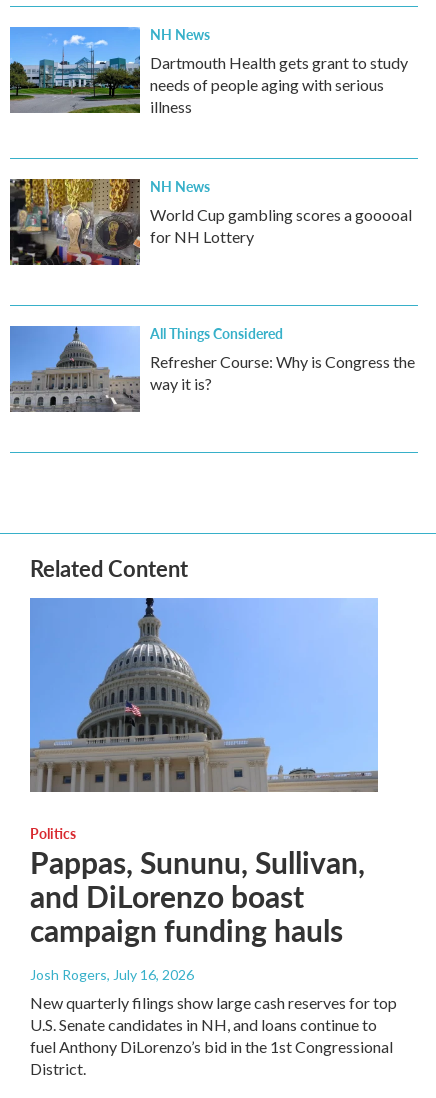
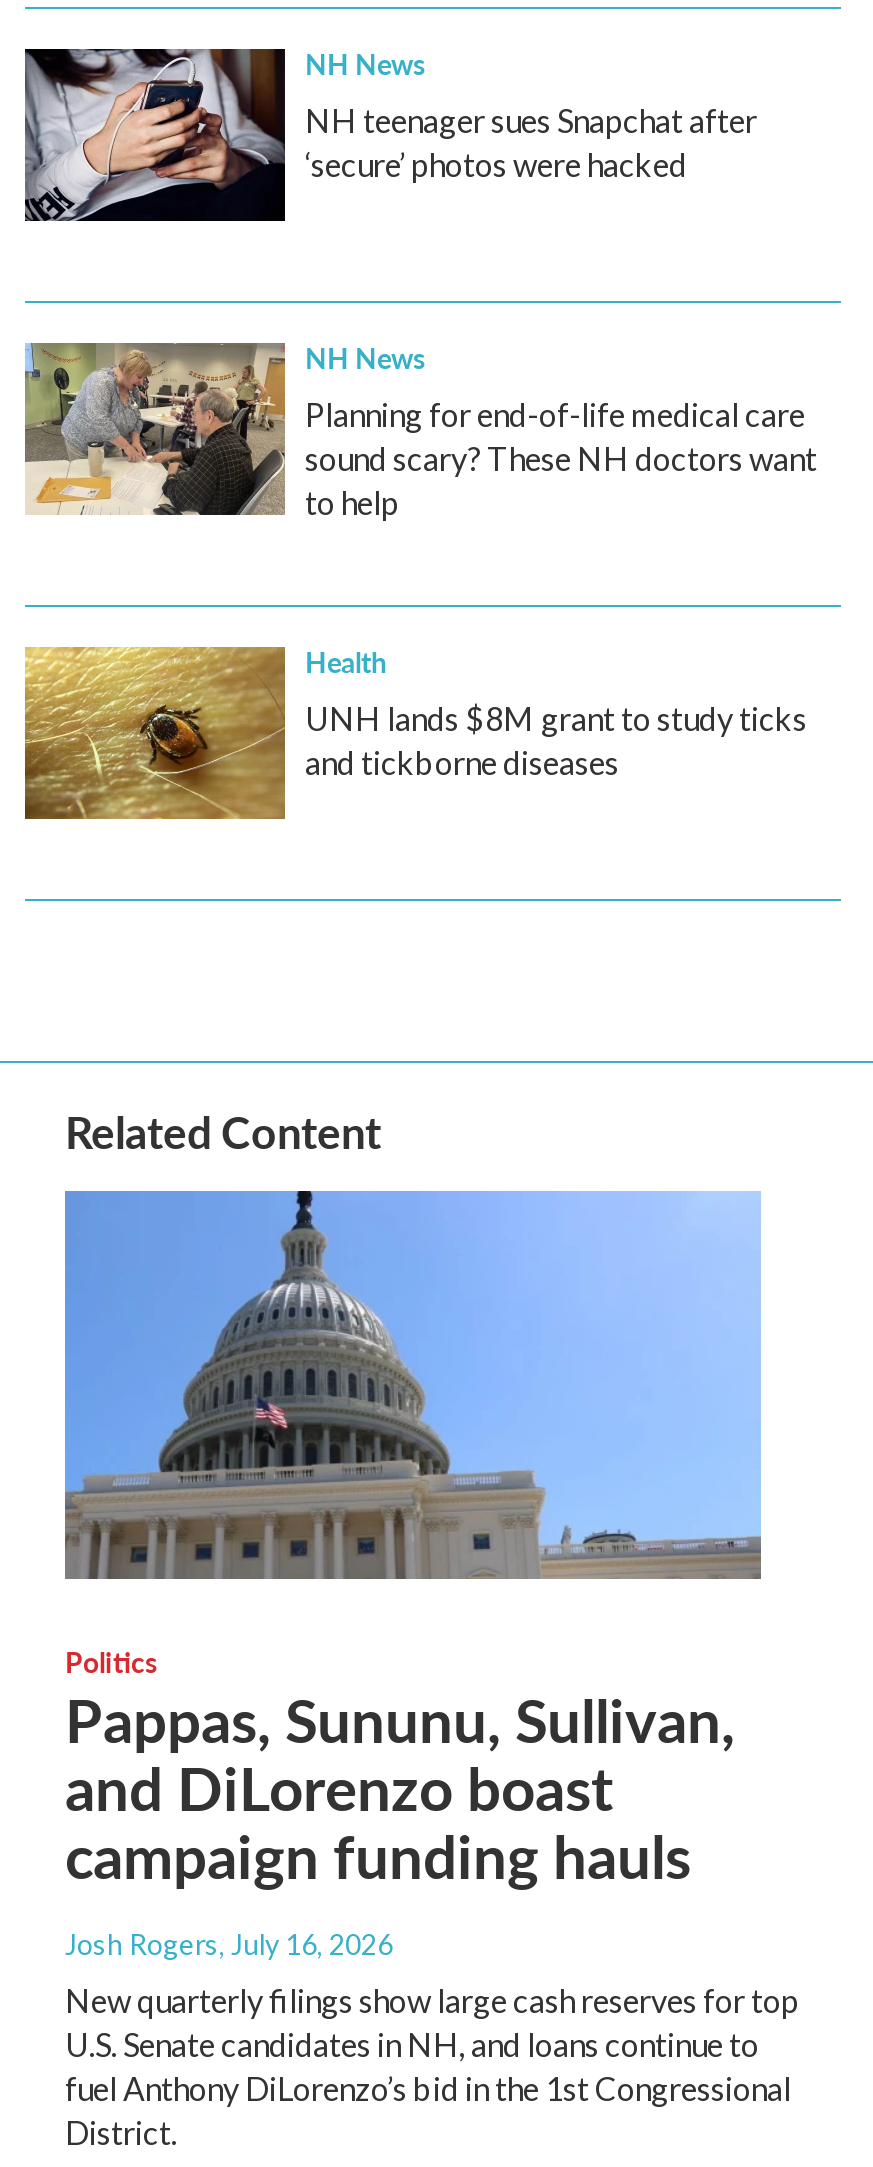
- [image]
- Dartmouth Health gets grant to study
- needs of people aging with serious
- illness
+ [image]
+ NH teenager sues Snapchat after
+ ‘secure’ photos were hacked

- [image]
- World Cup gambling scores a gooooal
- for NH Lottery
+ [image]
+ Planning for end-of-life medical care
+ sound scary? These NH doctors want
+ to help

- [image]
- All Things Considered
- Refresher Course: Why is Congress the
- way it is?
+ [image]
+ Health
+ UNH lands $8M grant to study ticks
+ and tickborne diseases
